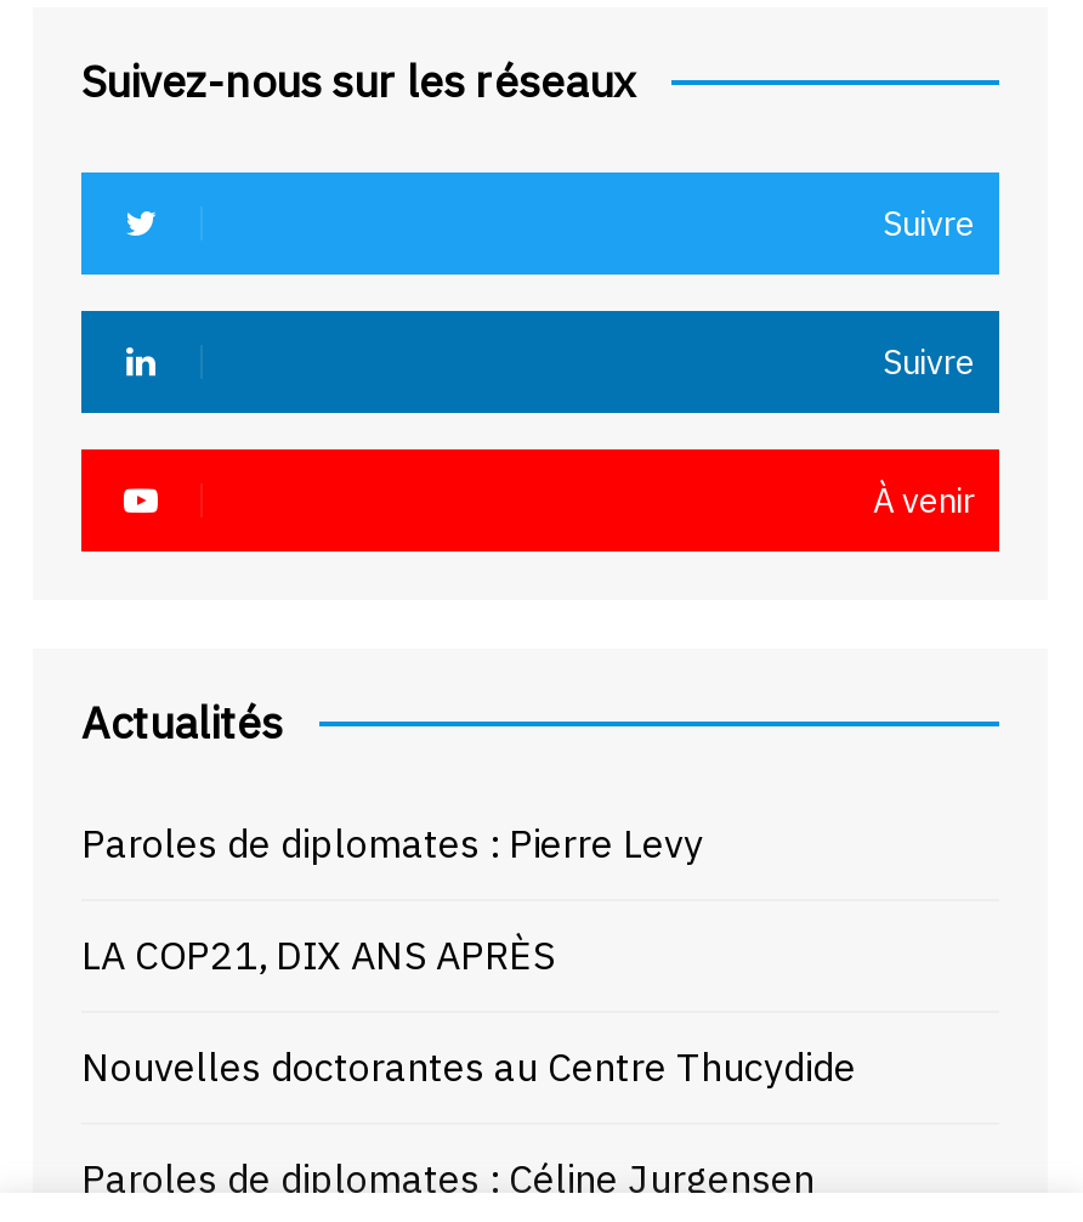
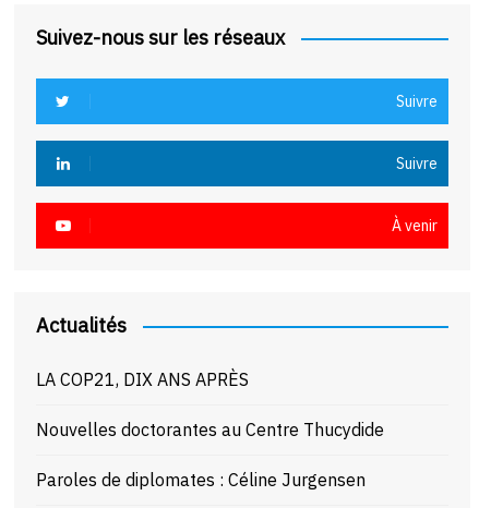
- Paroles de diplomates : Pierre Levy
